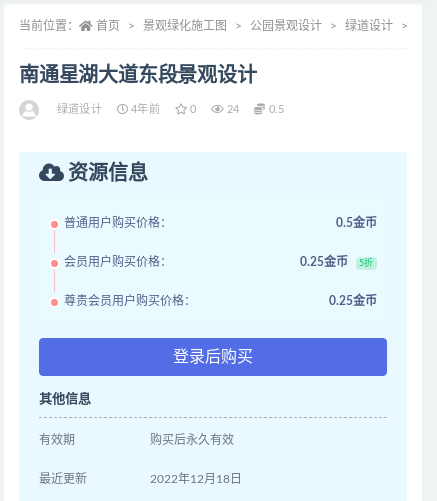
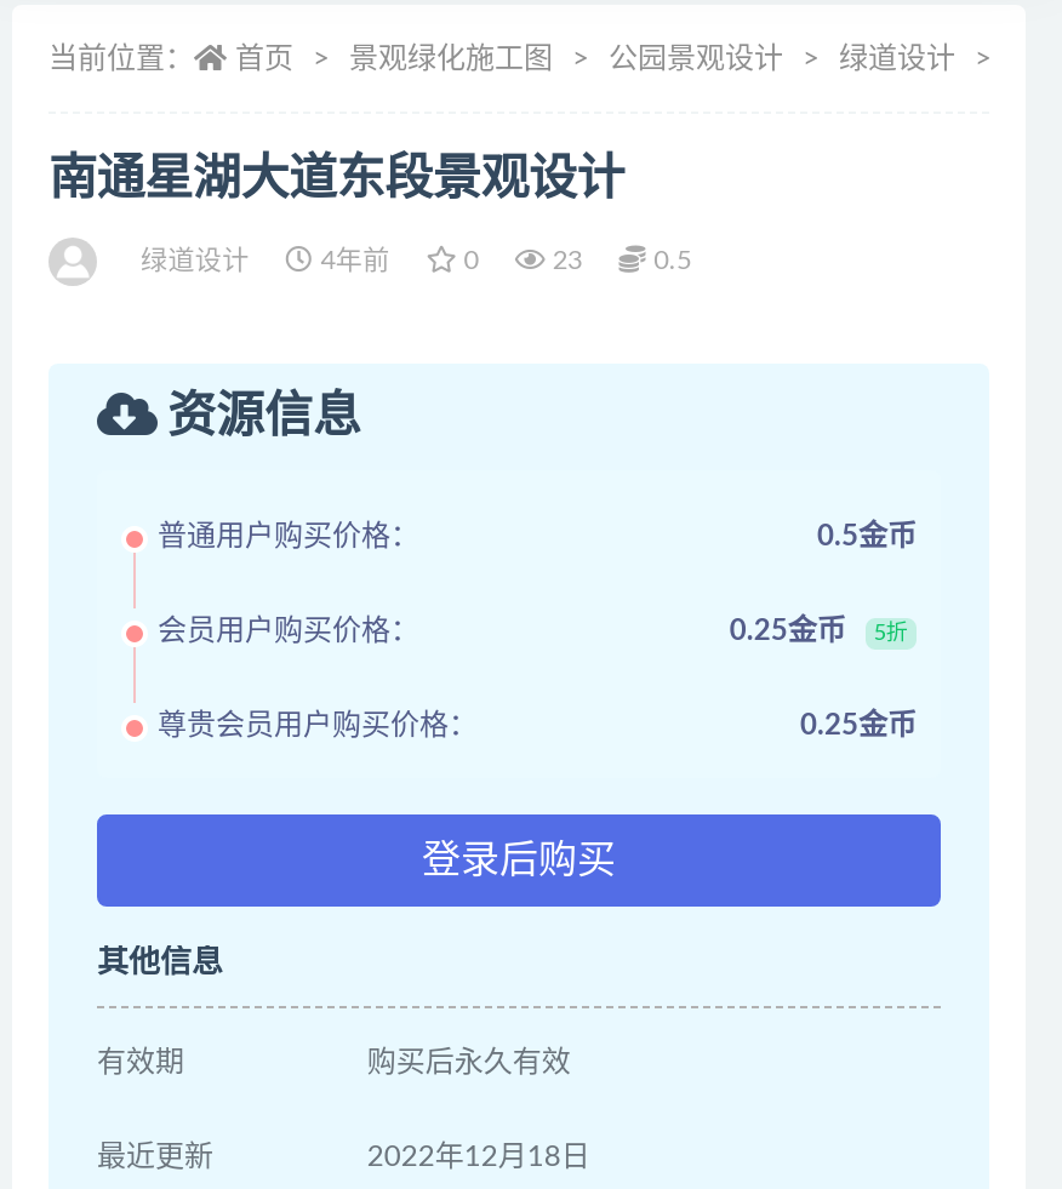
- 24
+ 23
